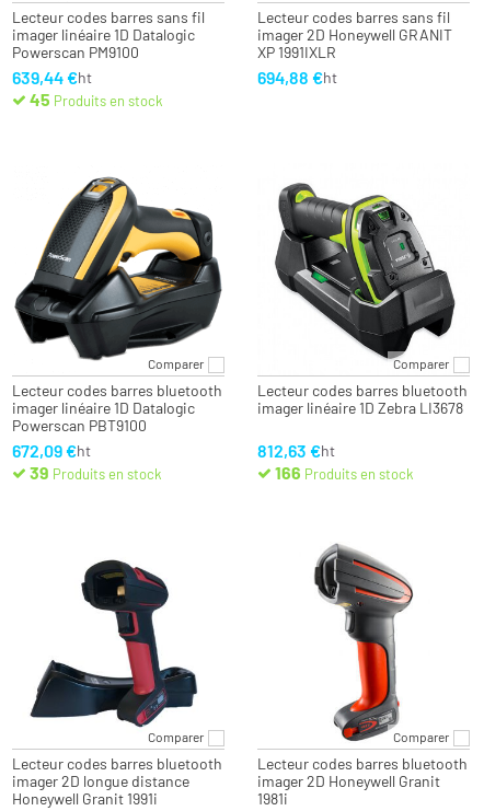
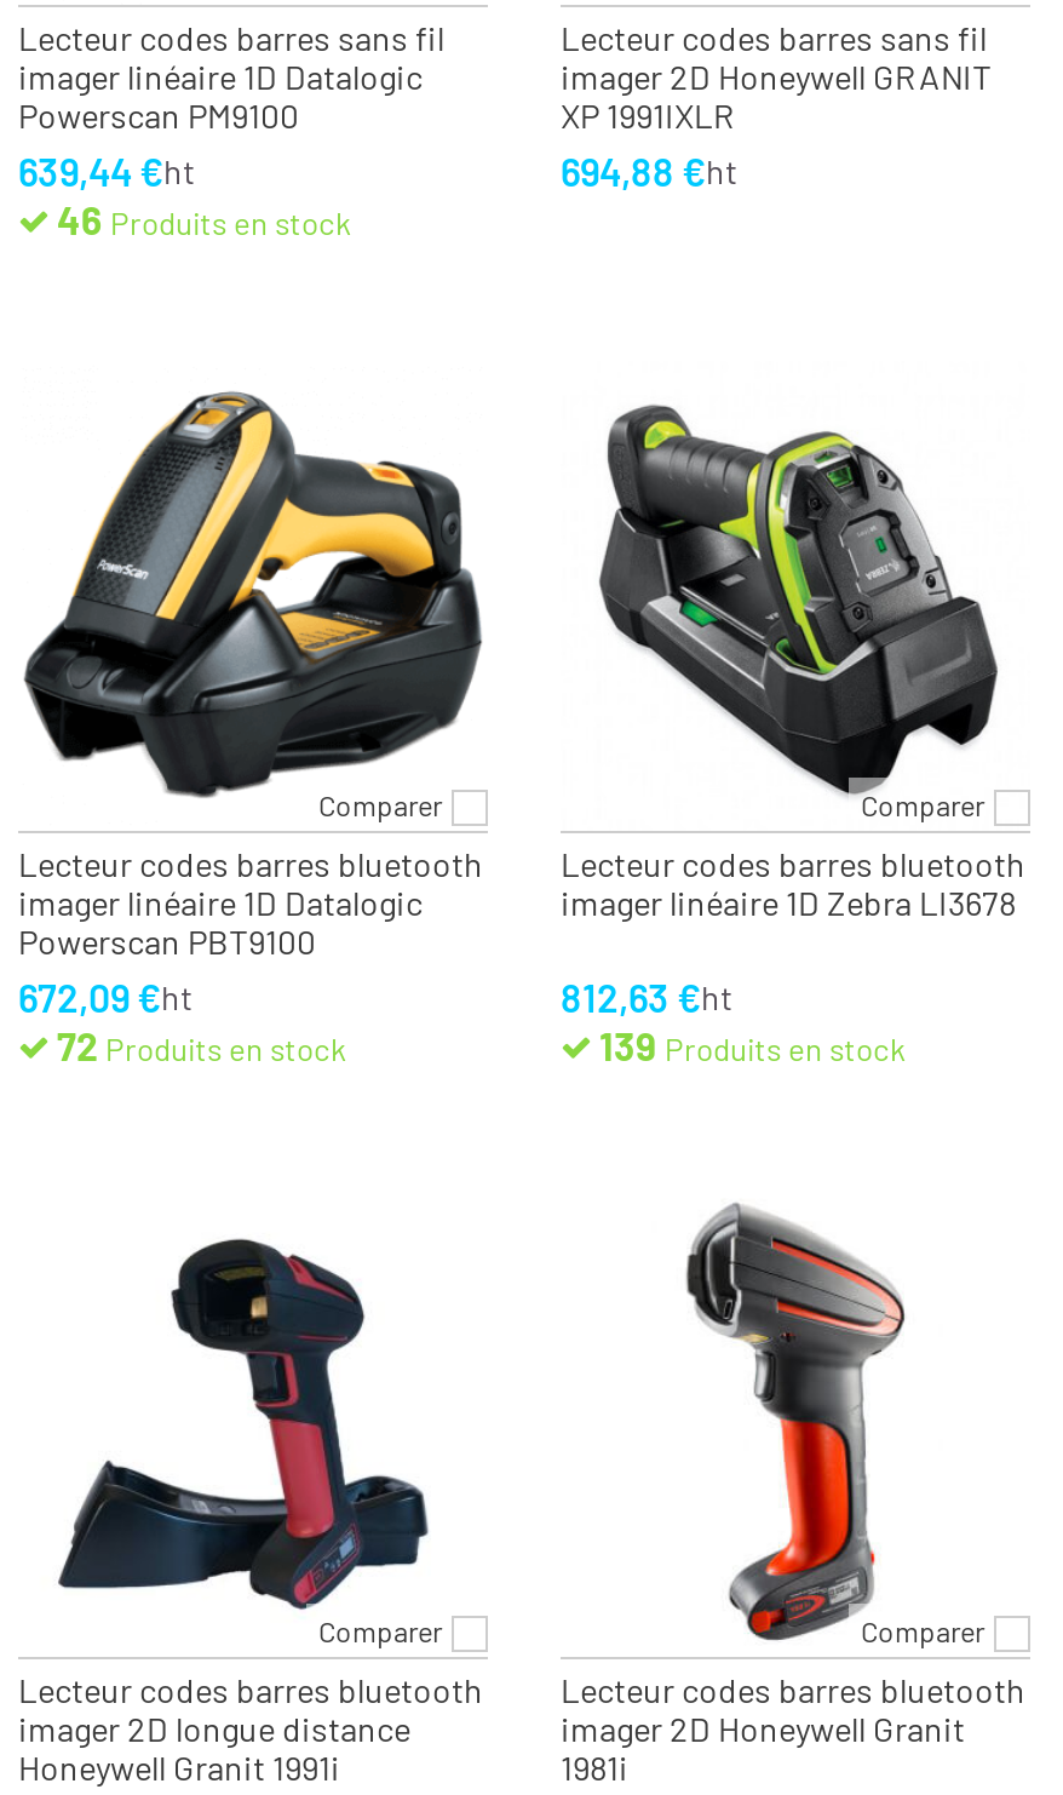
- 45 Produits en stock
+ 46 Produits en stock

- 39 Produits en stock
+ 72 Produits en stock

- 166 Produits en stock
+ 139 Produits en stock
